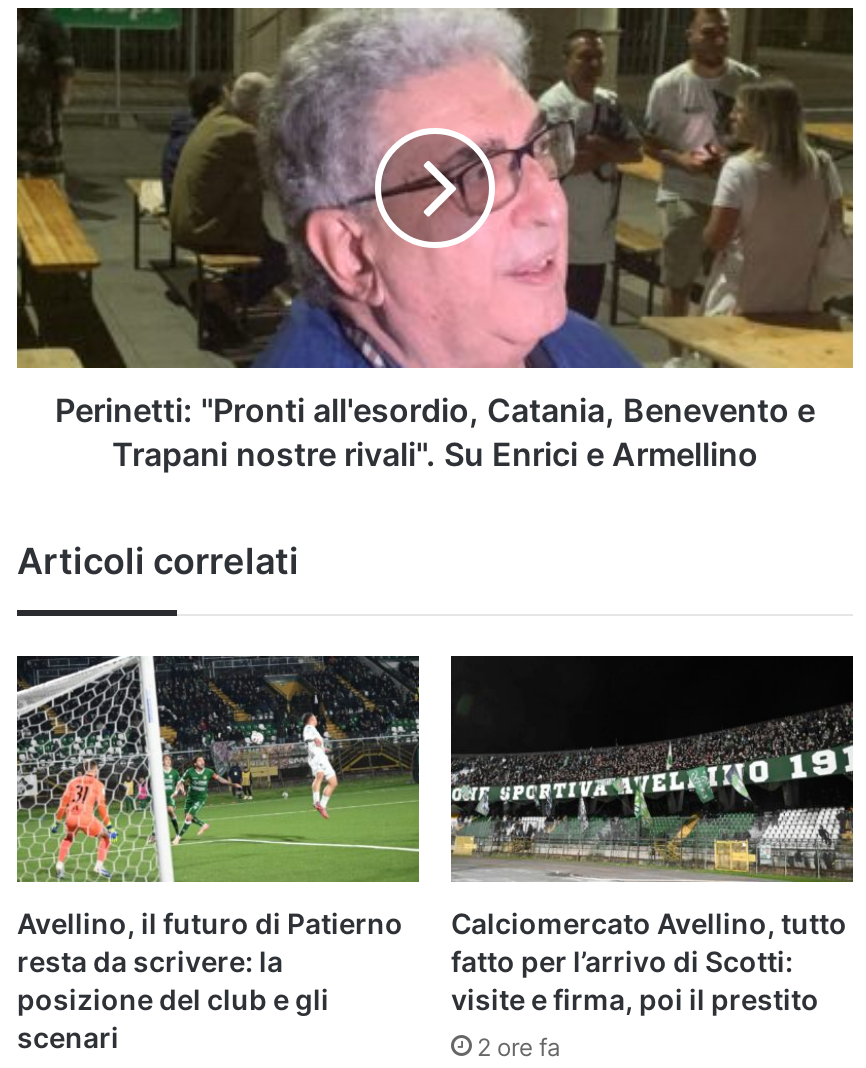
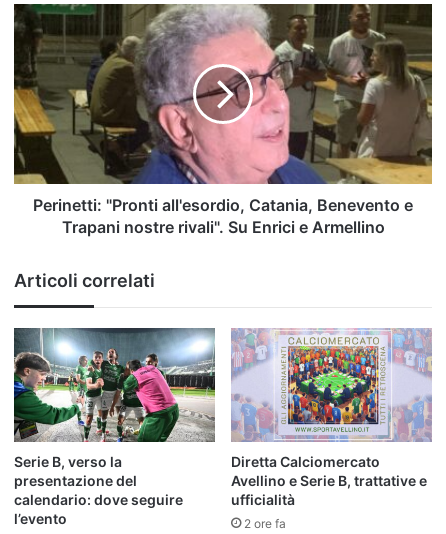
- [image]
- Avellino, il futuro di Patierno
- resta da scrivere: la
- posizione del club e gli
- scenari
+ [image]
+ Serie B, verso la
+ presentazione del
+ calendario: dove seguire
+ l’evento

- [image]
- Calciomercato Avellino, tutto
- fatto per l’arrivo di Scotti:
- visite e firma, poi il prestito
+ [image]
+ Diretta Calciomercato
+ Avellino e Serie B, trattative e
+ ufficialità
